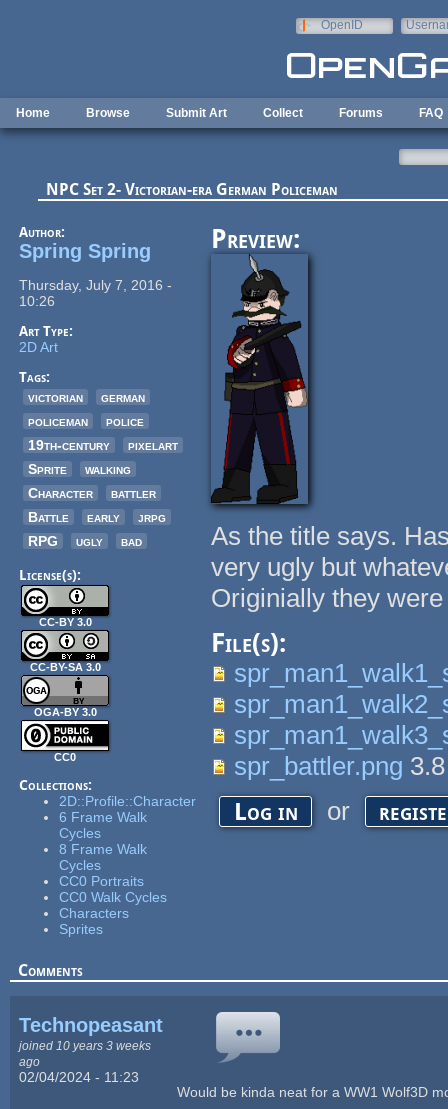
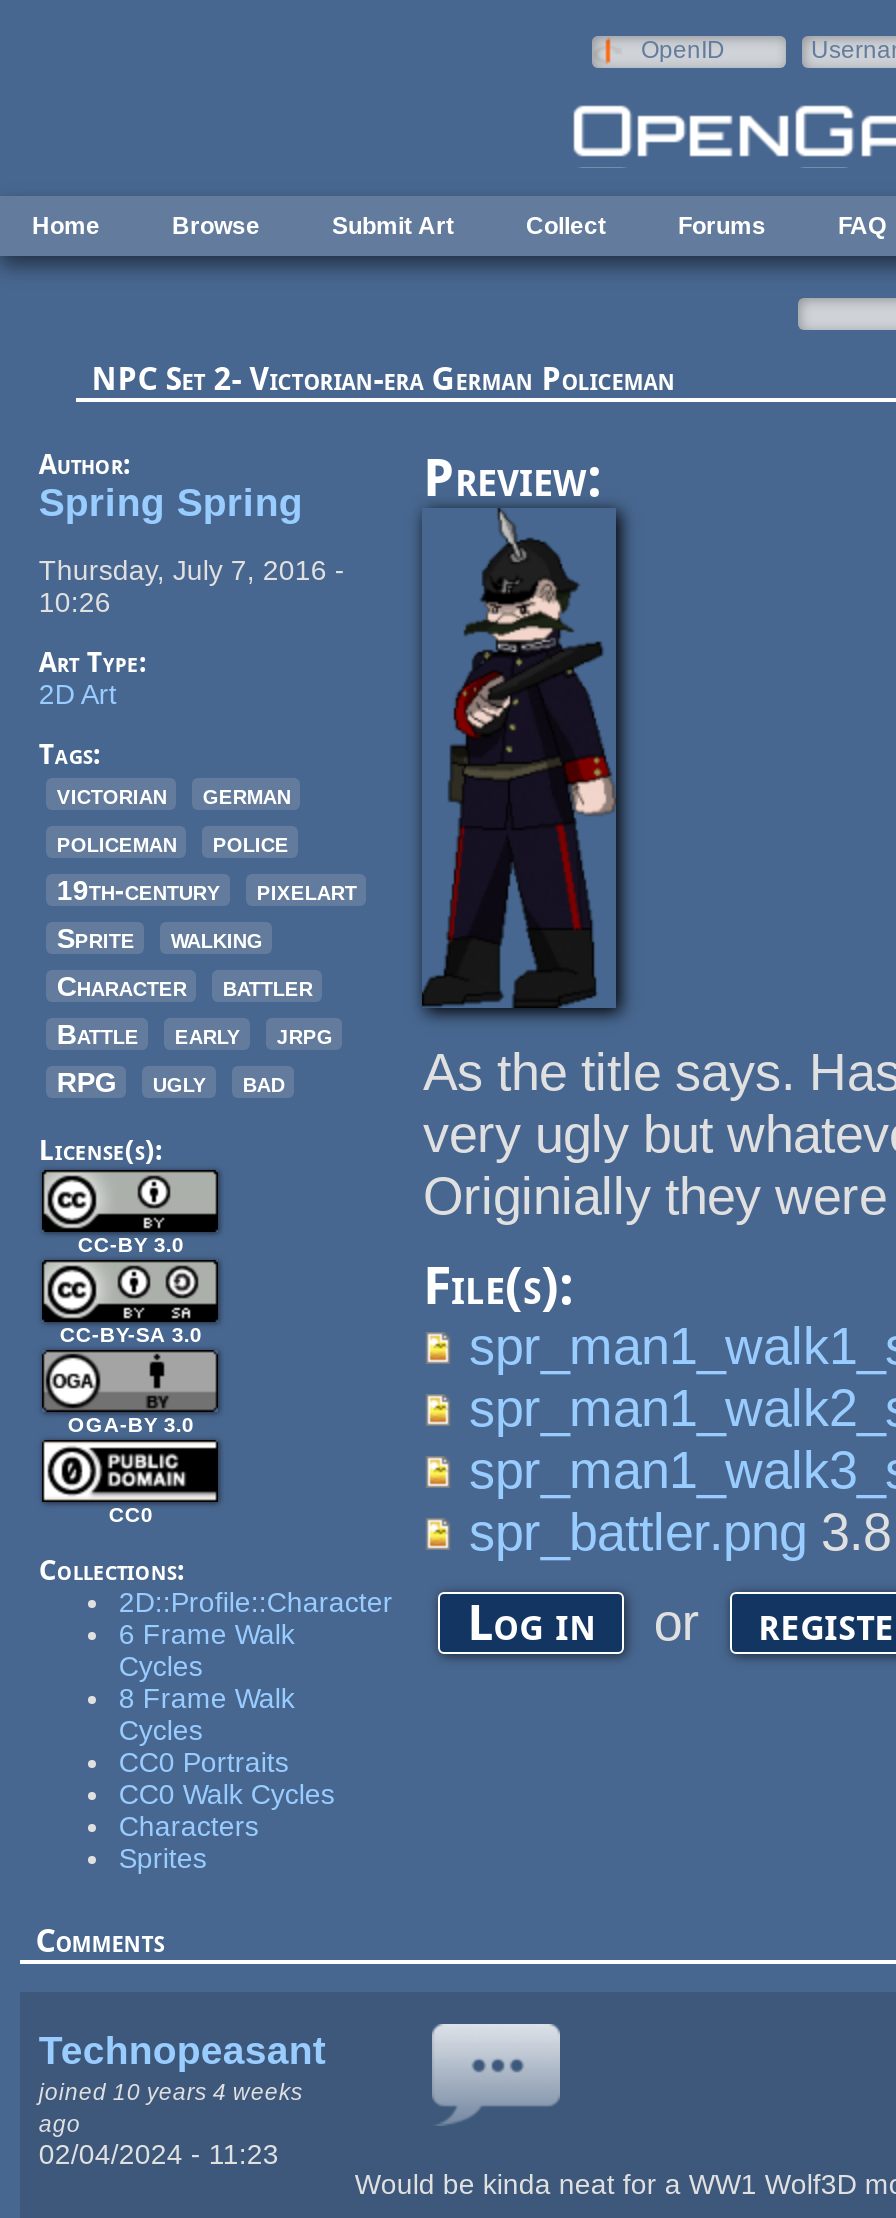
- joined 10 years 3 weeks
+ joined 10 years 4 weeks
